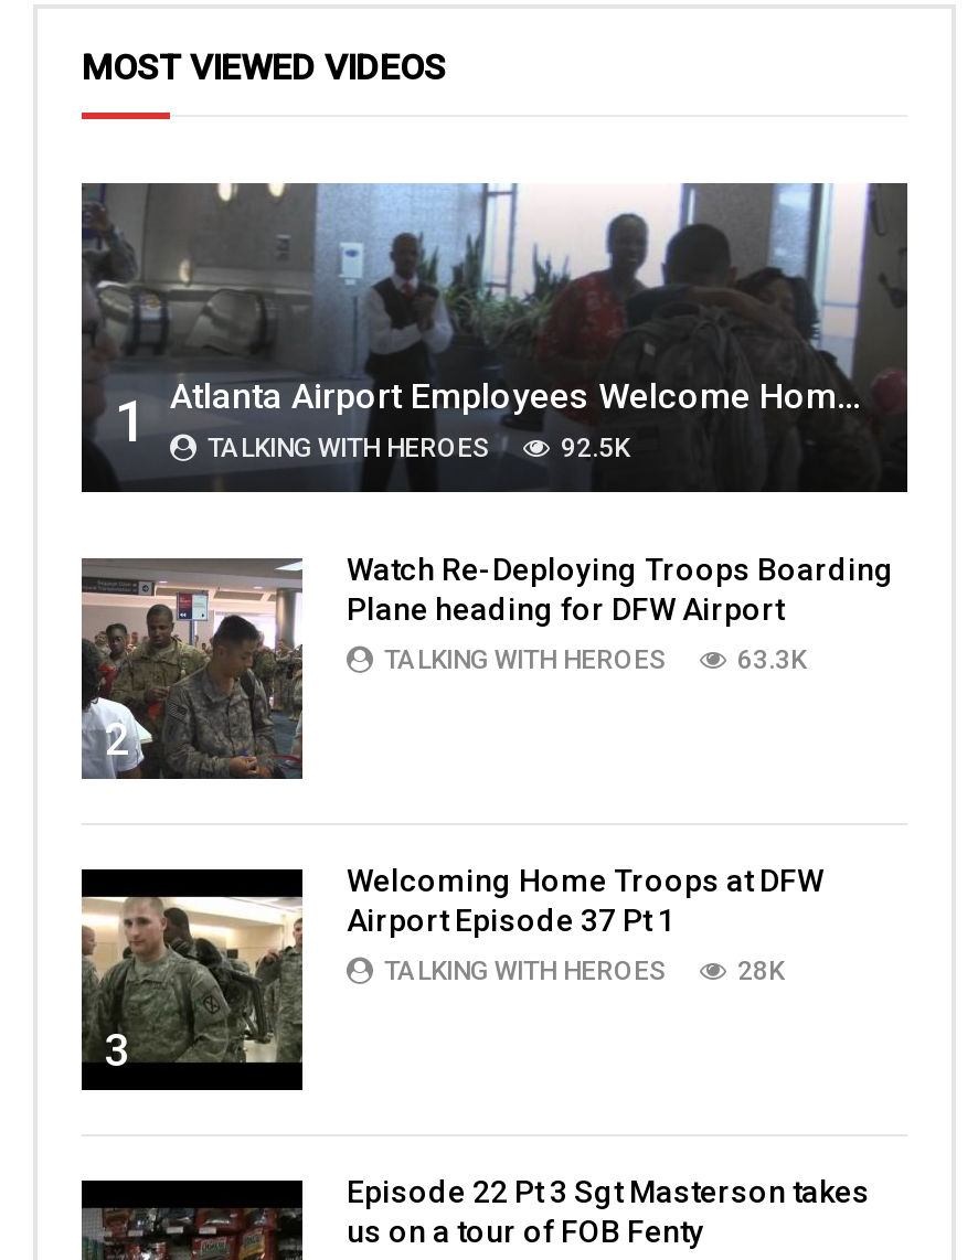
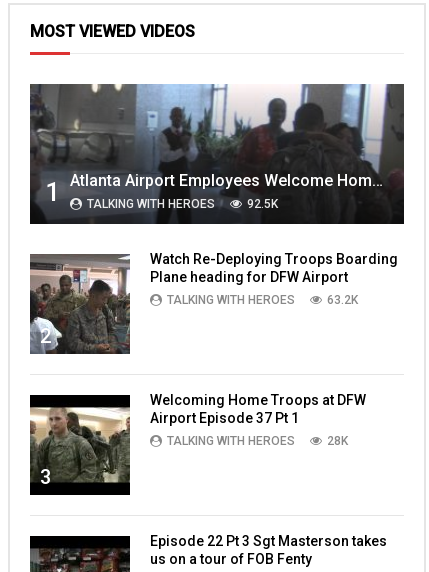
- 63.3K
+ 63.2K
